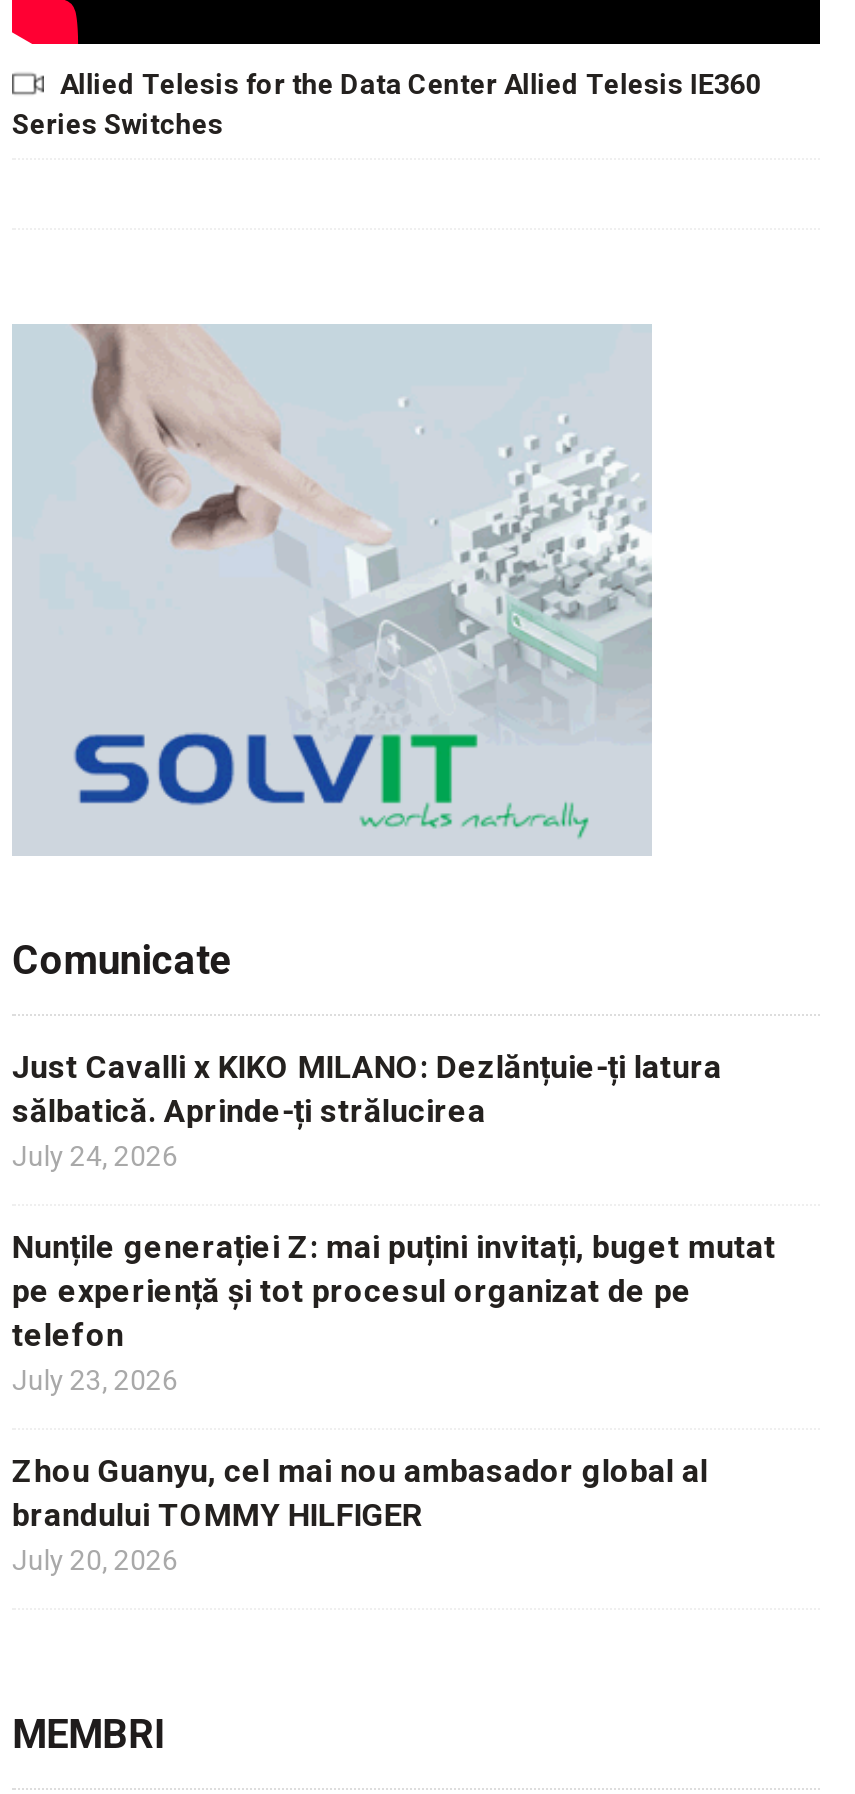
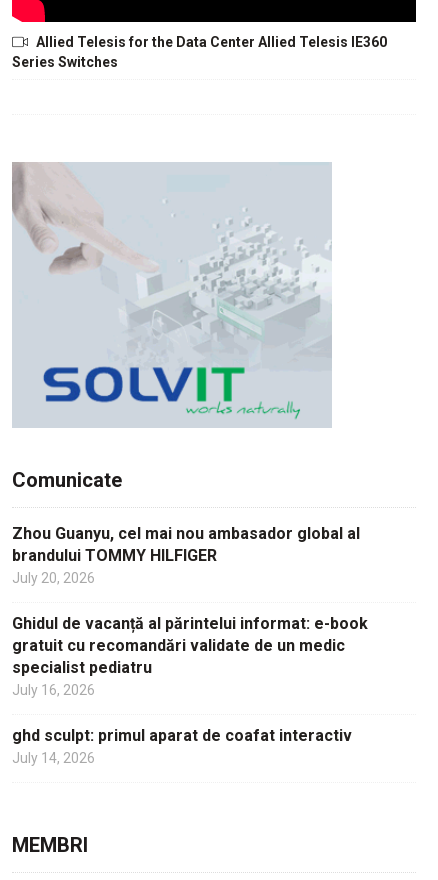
- [image]
+ [image]

- Just Cavalli x KIKO MILANO: Dezlănțuie-ți latura
- sălbatică. Aprinde-ți strălucirea
- July 24, 2026
- Nunțile generației Z: mai puțini invitați, buget mutat
- pe experiență și tot procesul organizat de pe
- telefon
- July 23, 2026

moved up: Zhou Guanyu, cel mai nou ambasador global al | brandului TOMMY HILFIGER | July 20, 2026

+ Ghidul de vacanță al părintelui informat: e-book
+ gratuit cu recomandări validate de un medic
+ specialist pediatru
+ July 16, 2026
+ ghd sculpt: primul aparat de coafat interactiv
+ July 14, 2026
